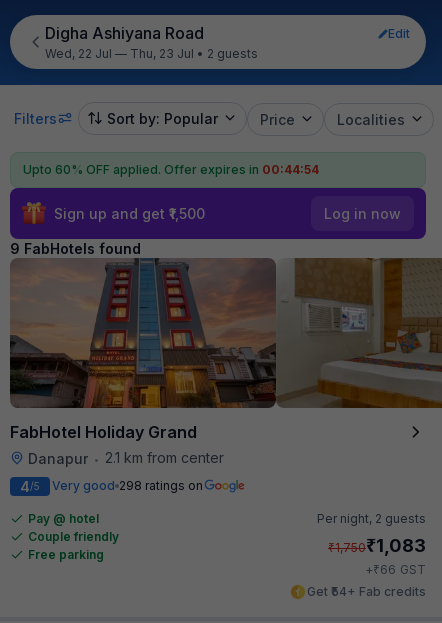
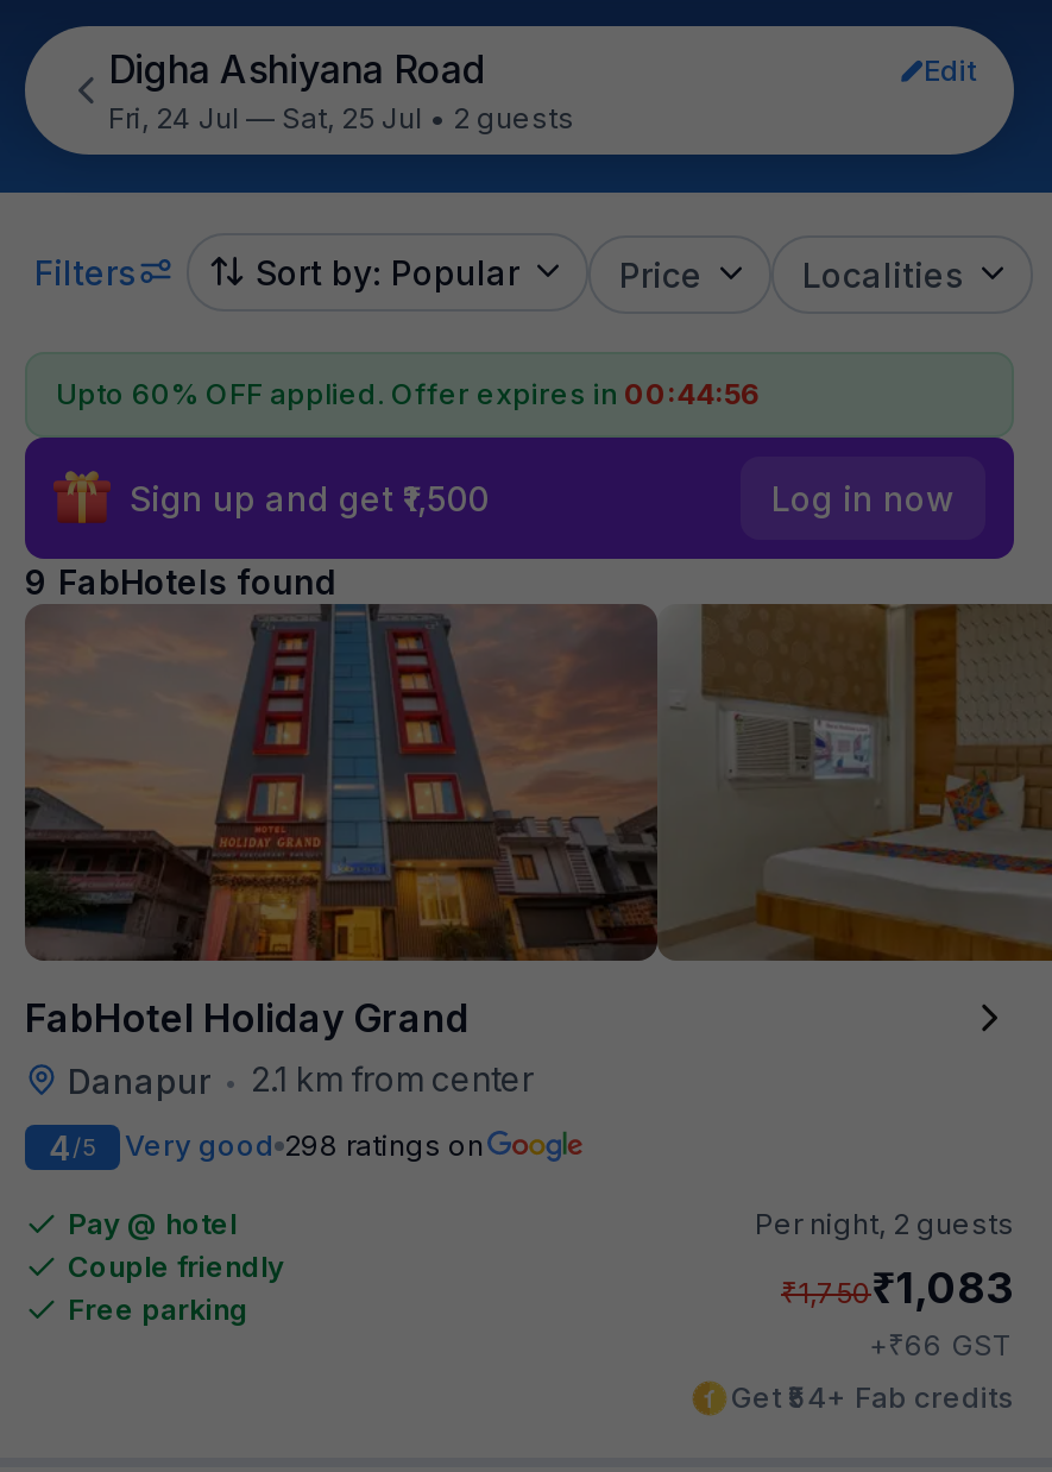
- Wed, 22 Jul — Thu, 23 Jul • 2 guests
+ Fri, 24 Jul — Sat, 25 Jul • 2 guests
